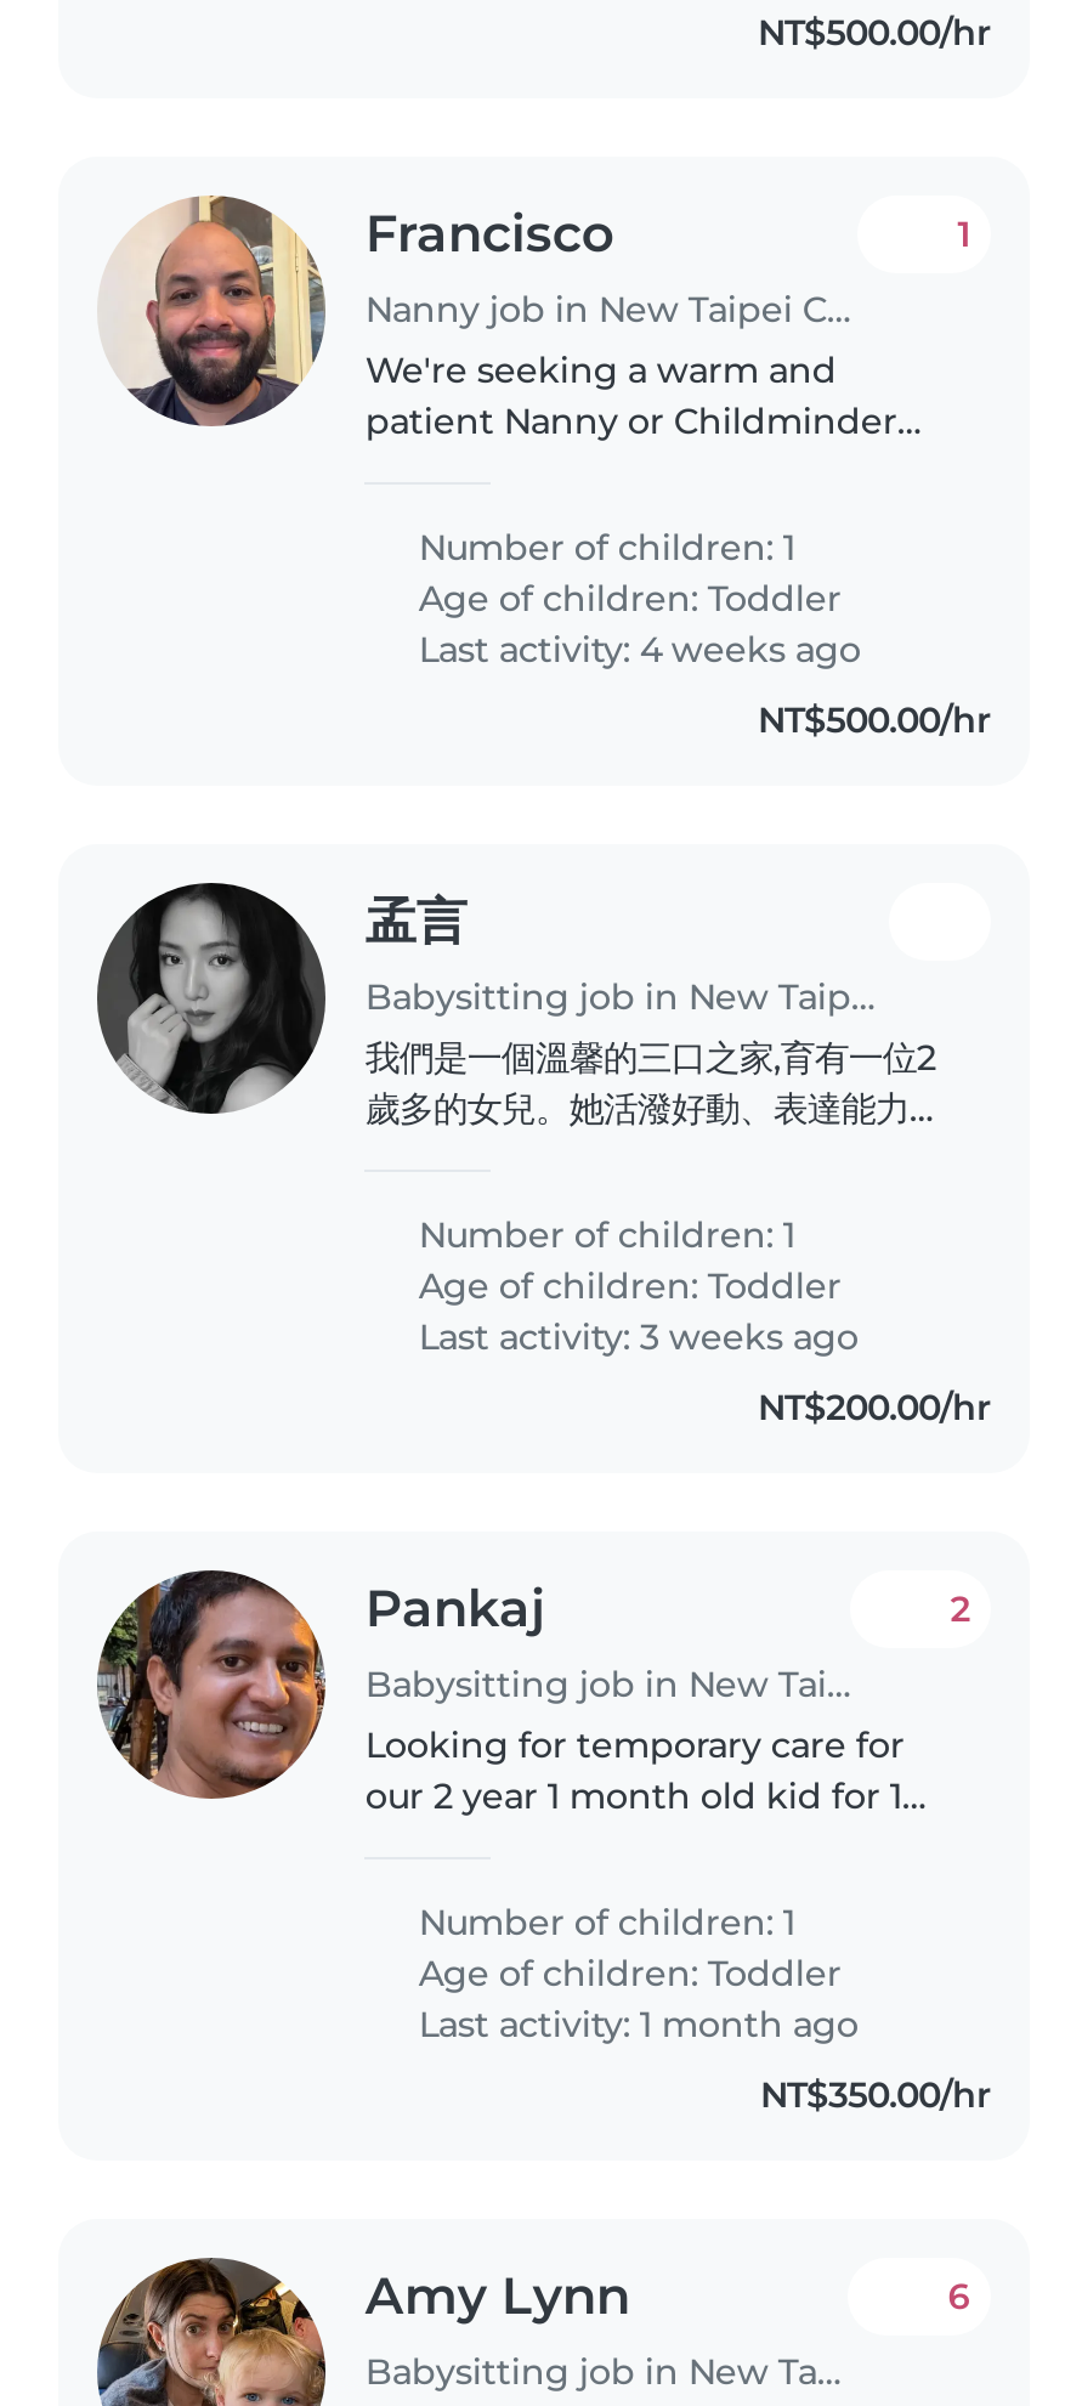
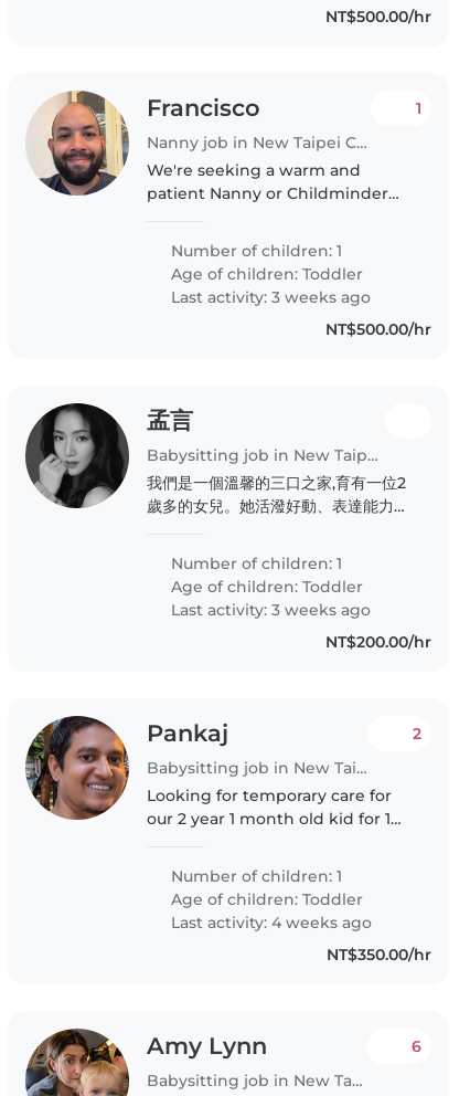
moved down: Last activity: 4 weeks ago

+ Last activity: 3 weeks ago

- Last activity: 1 month ago
